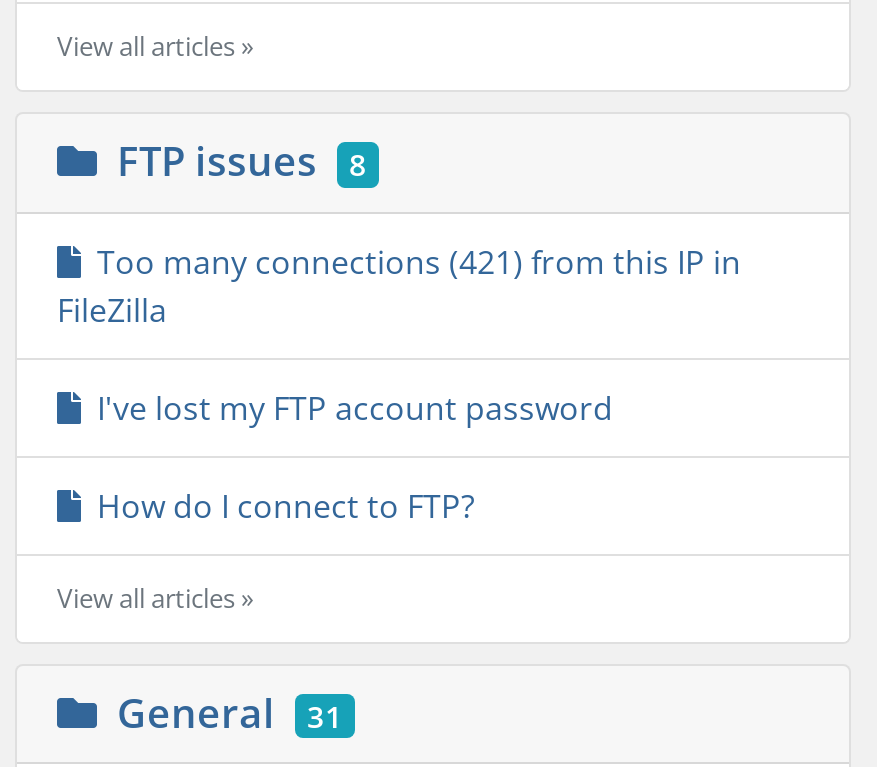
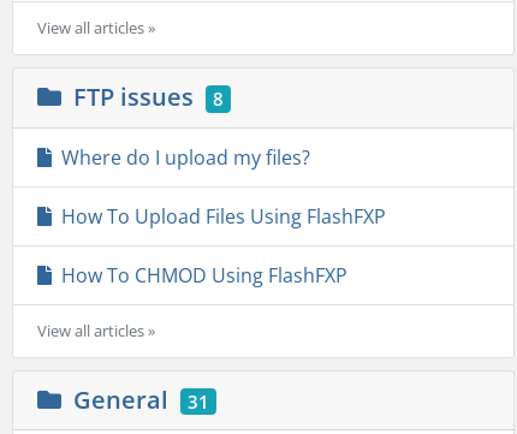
- Too many connections (421) from this IP in
- FileZilla
+ Where do I upload my files?

- I've lost my FTP account password
+ How To Upload Files Using FlashFXP

- How do I connect to FTP?
+ How To CHMOD Using FlashFXP
